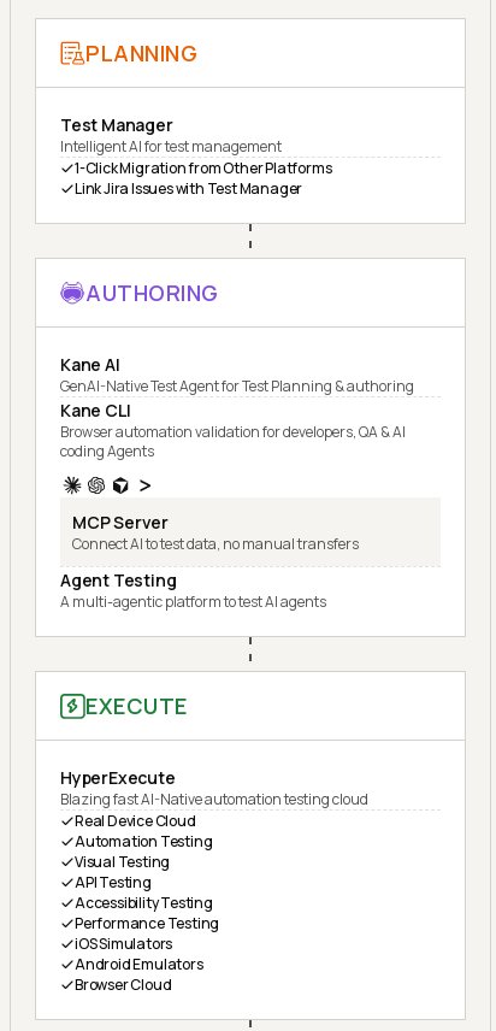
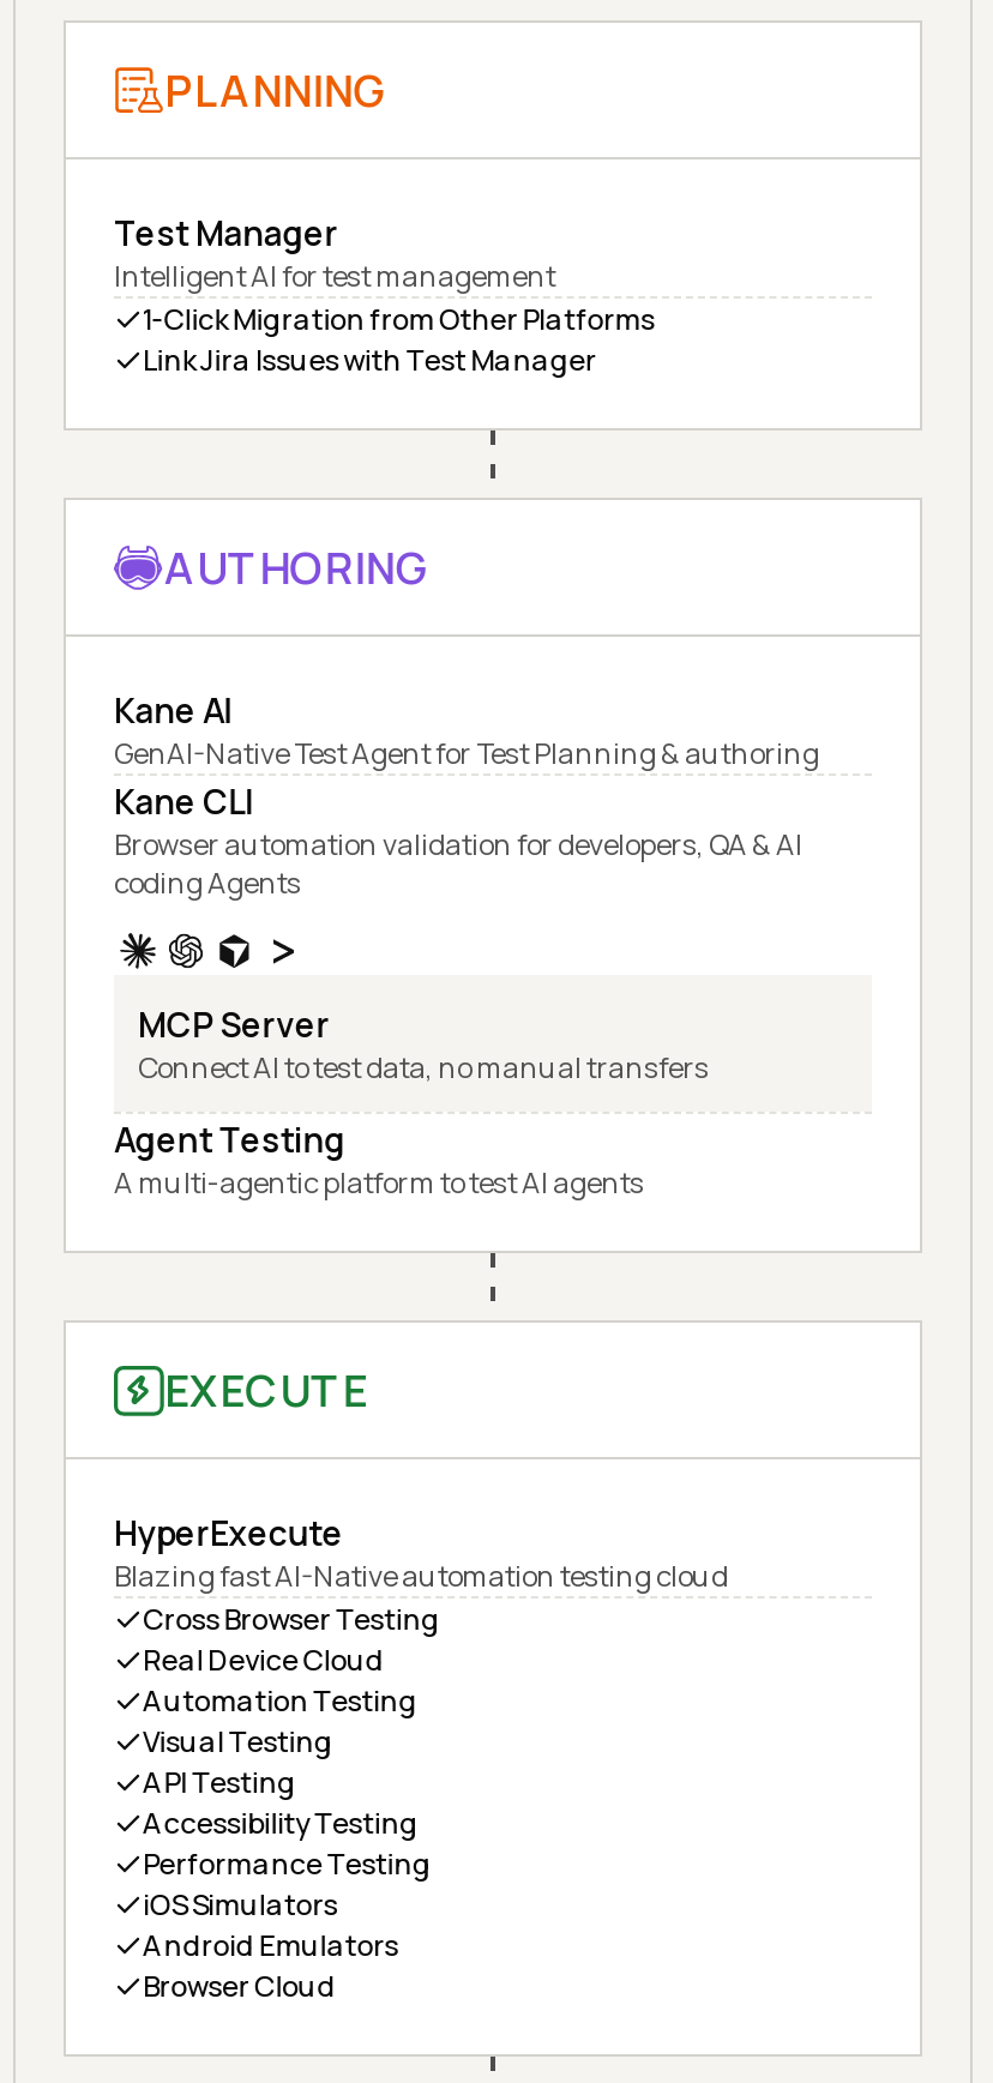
+ Cross Browser Testing
